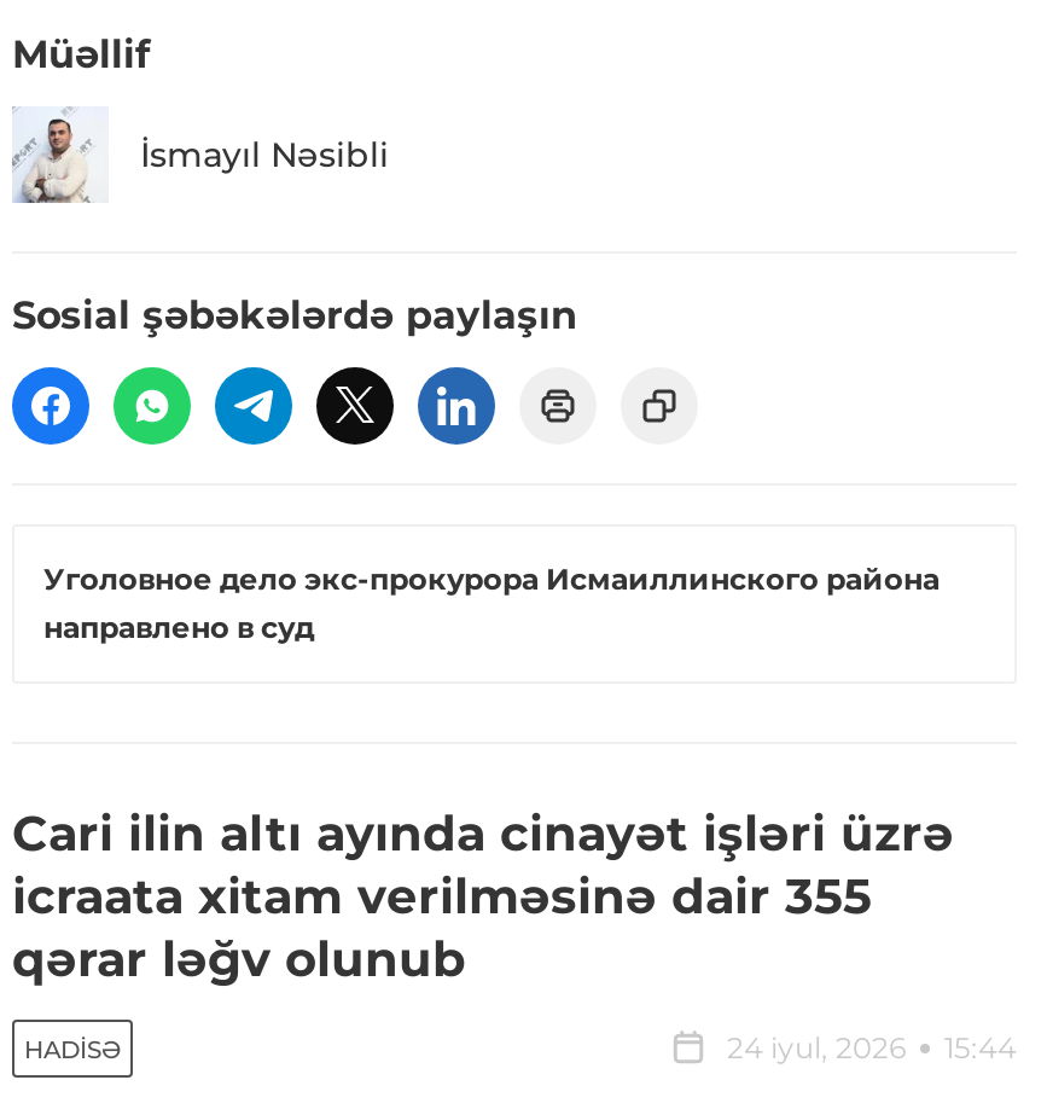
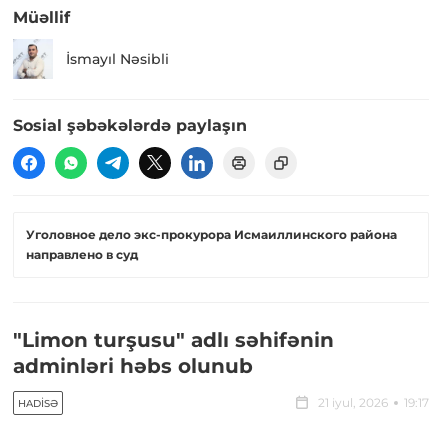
- Cari ilin altı ayında cinayət işləri üzrə
- icraata xitam verilməsinə dair 355
- qərar ləğv olunub
+ "Limon turşusu" adlı səhifənin
+ adminləri həbs olunub

- 24 iyul, 2026
- 15:44
+ 21 iyul, 2026
+ 19:17
